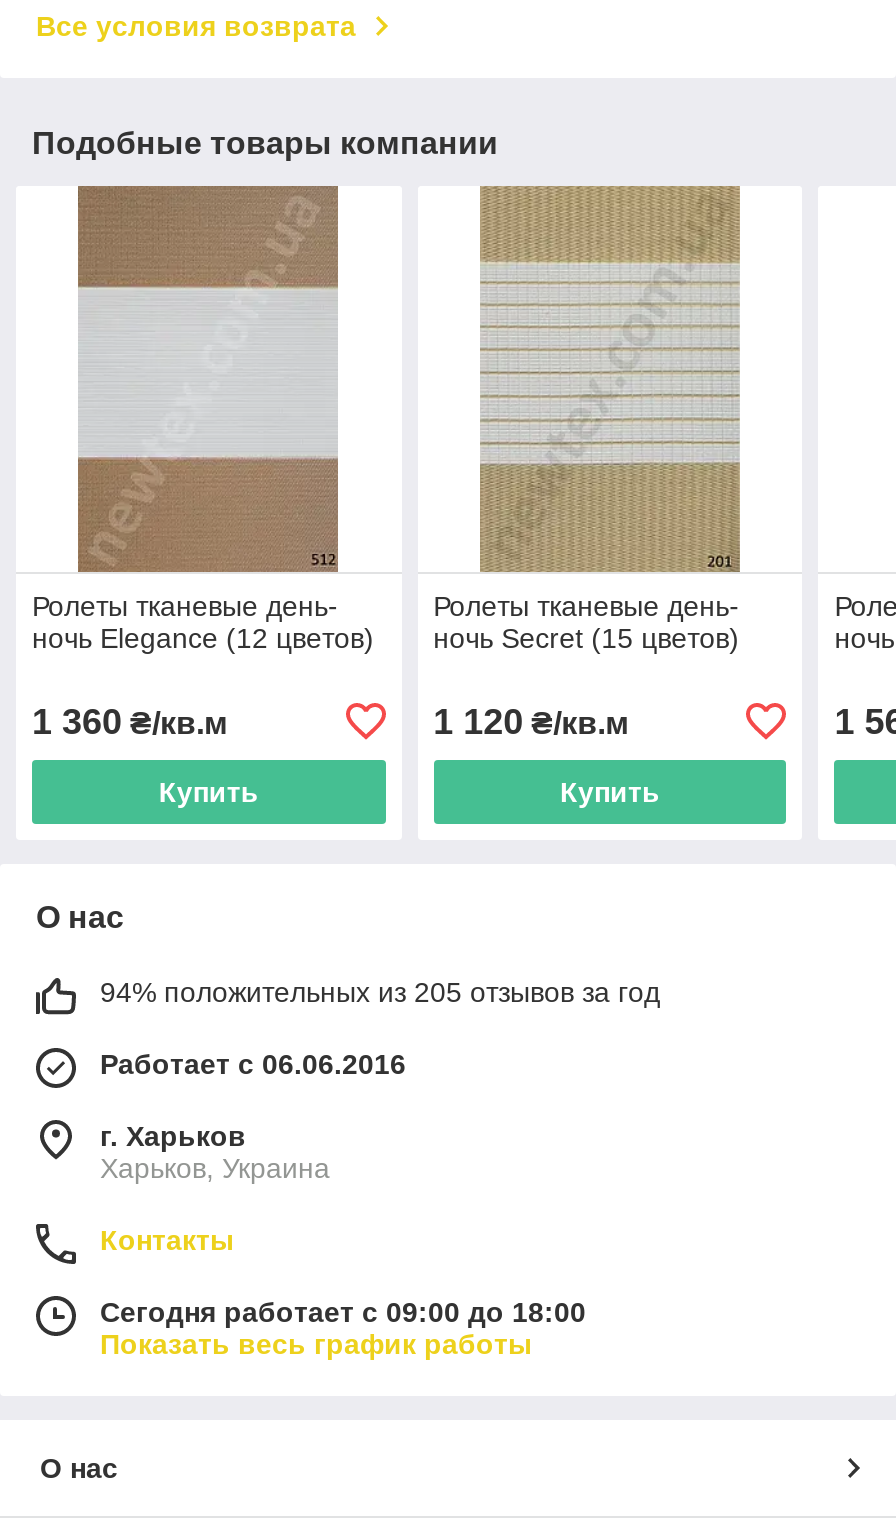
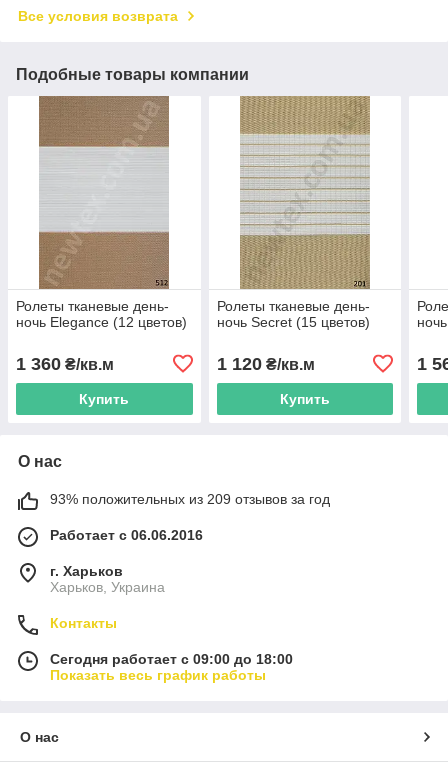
- 94% положительных из 205 отзывов за год
+ 93% положительных из 209 отзывов за год
